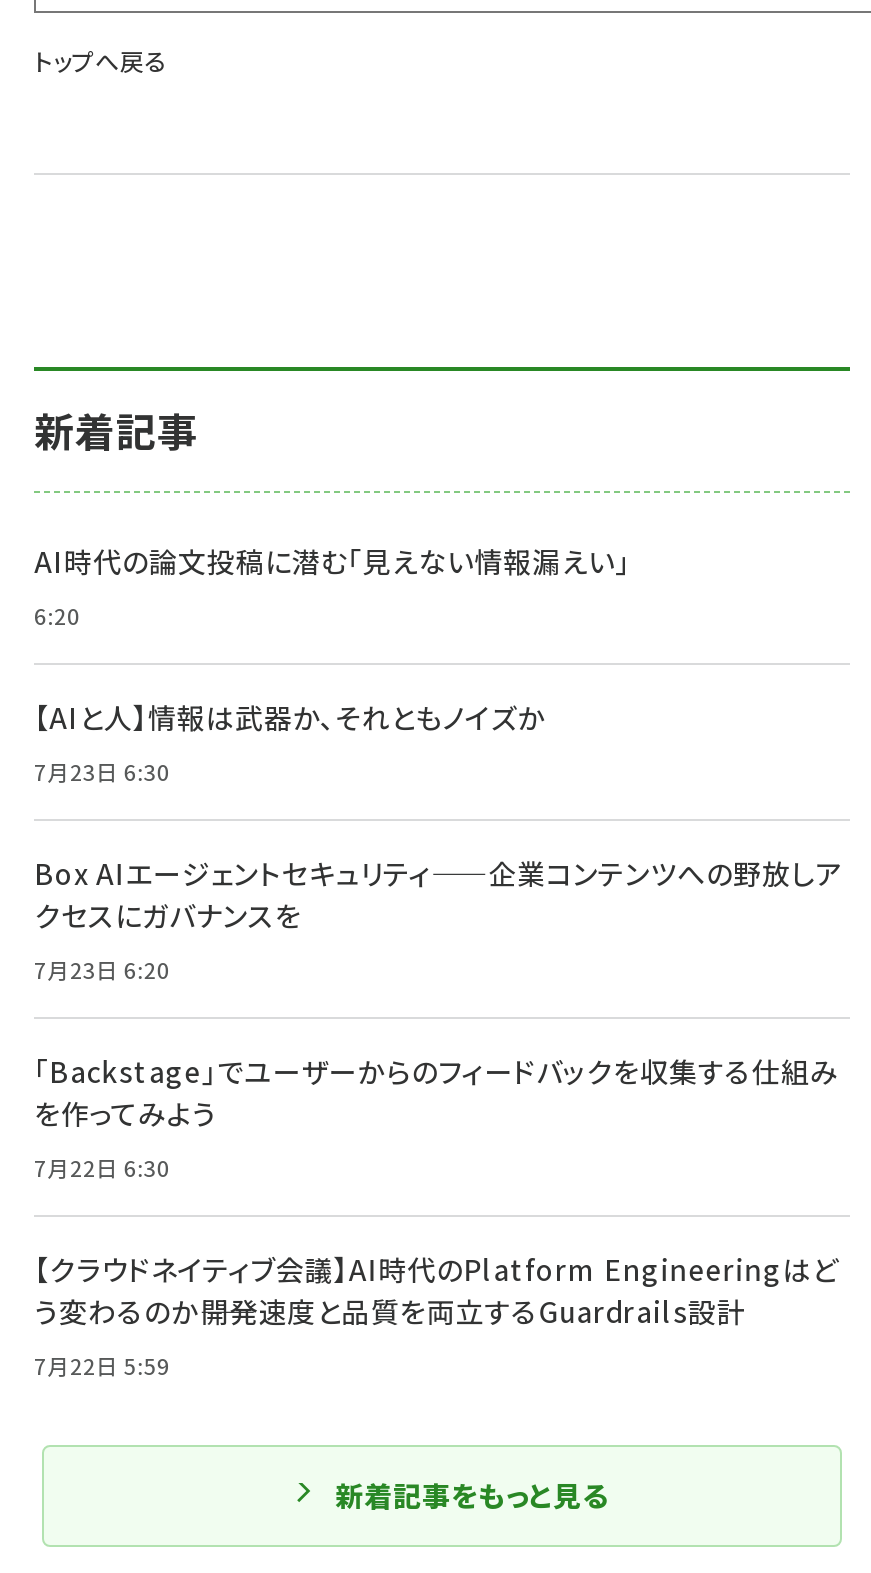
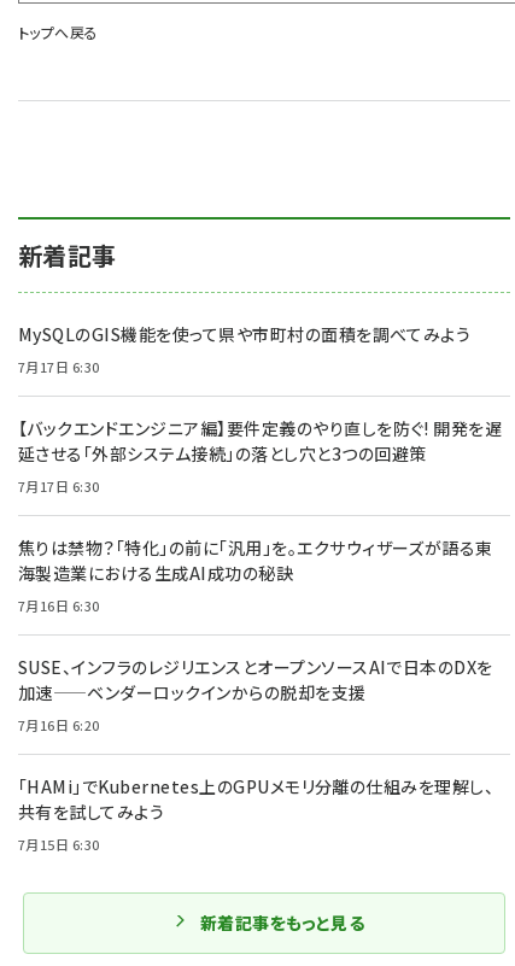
- AI時代の論文投稿に潜む「見えない情報漏えい」
- 6:20
+ MySQLのGIS機能を使って県や市町村の面積を調べてみよう
+ 7月17日 6:30

- 【AIと人】情報は武器か、それともノイズか
- 7月23日 6:30
+ 【バックエンドエンジニア編】要件定義のやり直しを防ぐ! 開発を遅
+ 延させる「外部システム接続」の落とし穴と3つの回避策
+ 7月17日 6:30

- Box AIエージェントセキュリティ——企業コンテンツへの野放しア
- クセスにガバナンスを
- 7月23日 6:20
+ 焦りは禁物？「特化」の前に「汎用」を。エクサウィザーズが語る東
+ 海製造業における生成AI成功の秘訣
+ 7月16日 6:30

- 「Backstage」でユーザーからのフィードバックを収集する仕組み
- を作ってみよう
- 7月22日 6:30
+ SUSE、インフラのレジリエンスとオープンソースAIで日本のDXを
+ 加速——ベンダーロックインからの脱却を支援
+ 7月16日 6:20

- 【クラウドネイティブ会議】AI時代のPlatform Engineeringはど
- う変わるのか――開発速度と品質を両立するGuardrails設計
- 7月22日 5:59
+ 「HAMi」でKubernetes上のGPUメモリ分離の仕組みを理解し、
+ 共有を試してみよう
+ 7月15日 6:30
